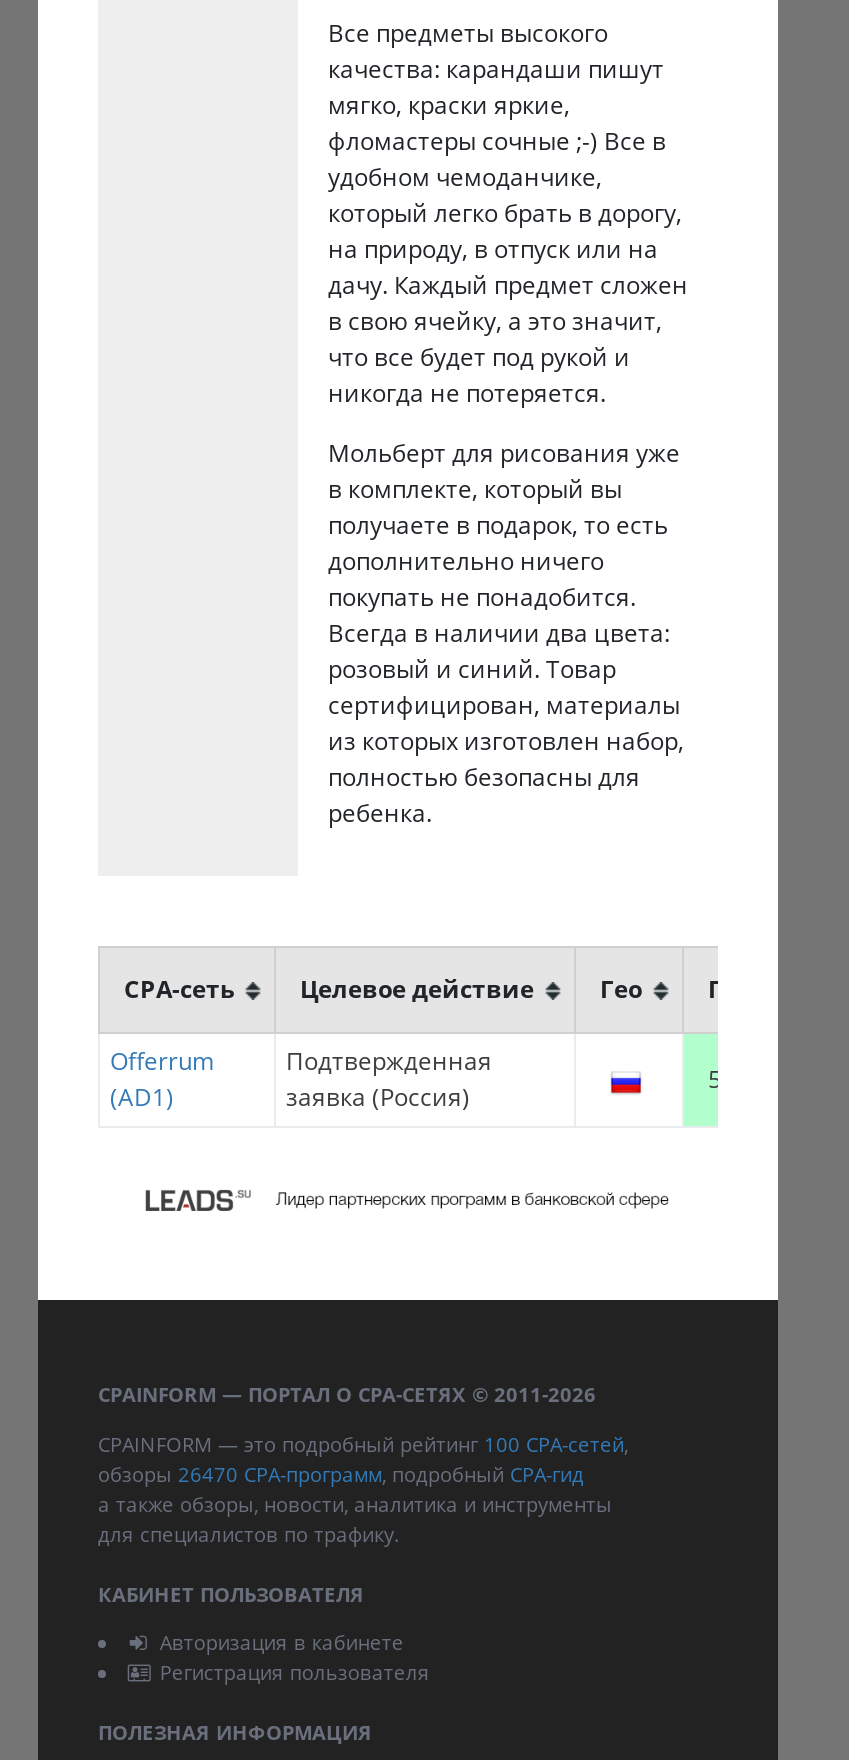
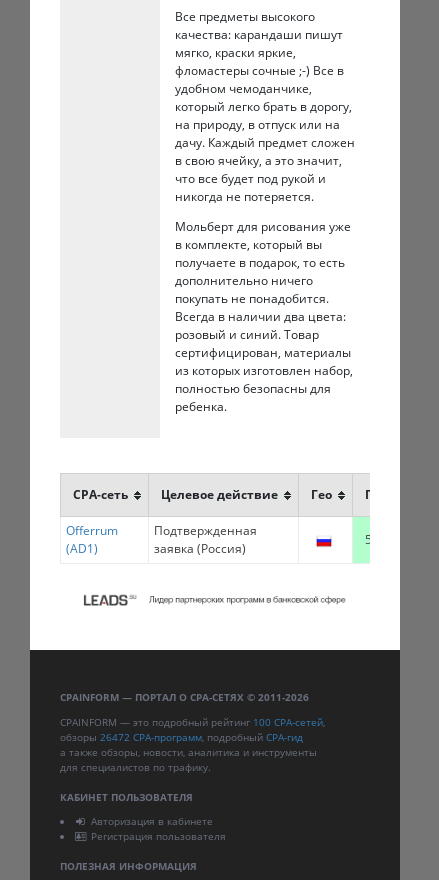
- обзоры 26470 CPA-программ, подробный CPA-гид
+ обзоры 26472 CPA-программ, подробный CPA-гид
